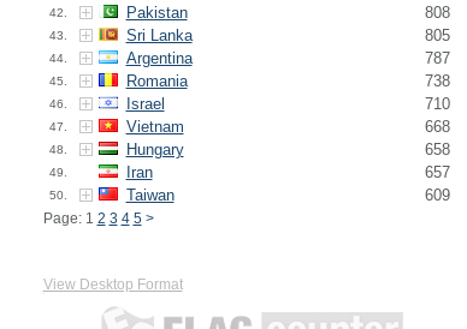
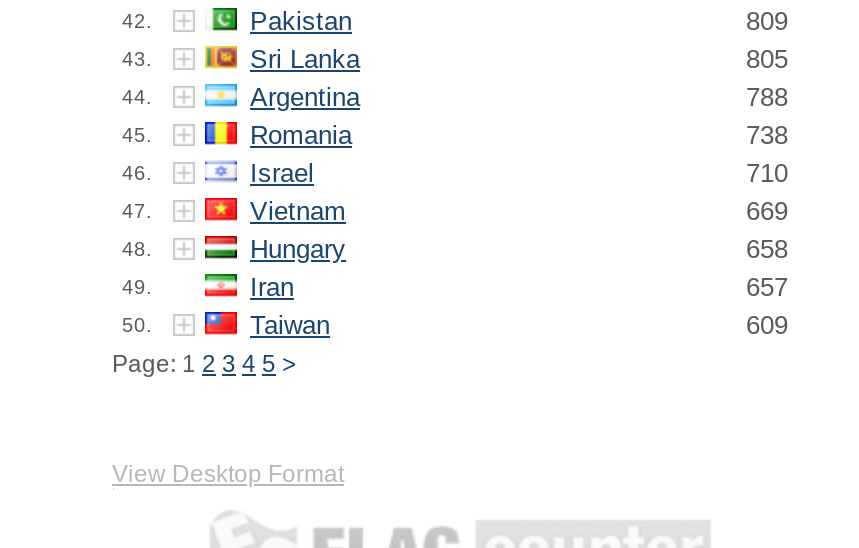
- 808
+ 809

- 787
+ 788

- 668
+ 669
